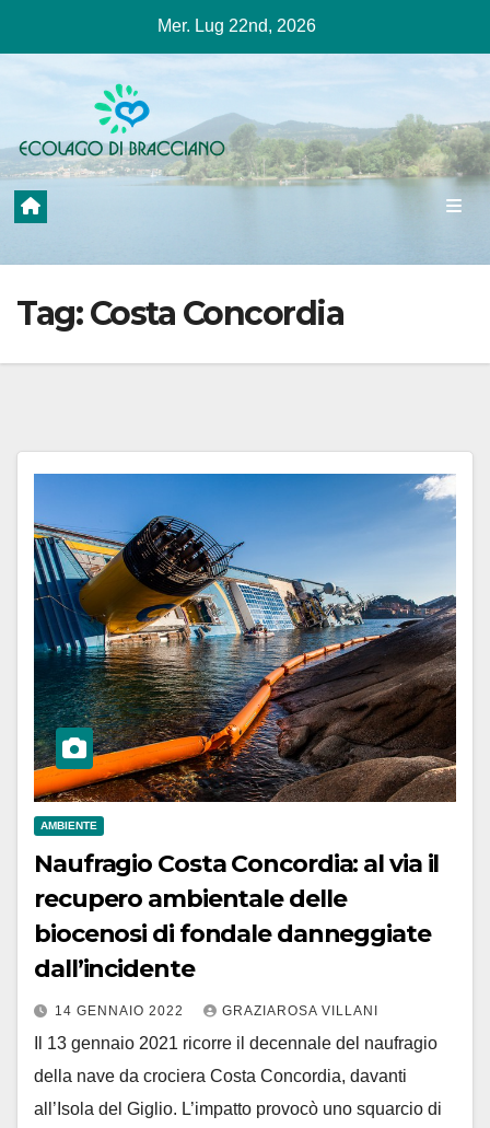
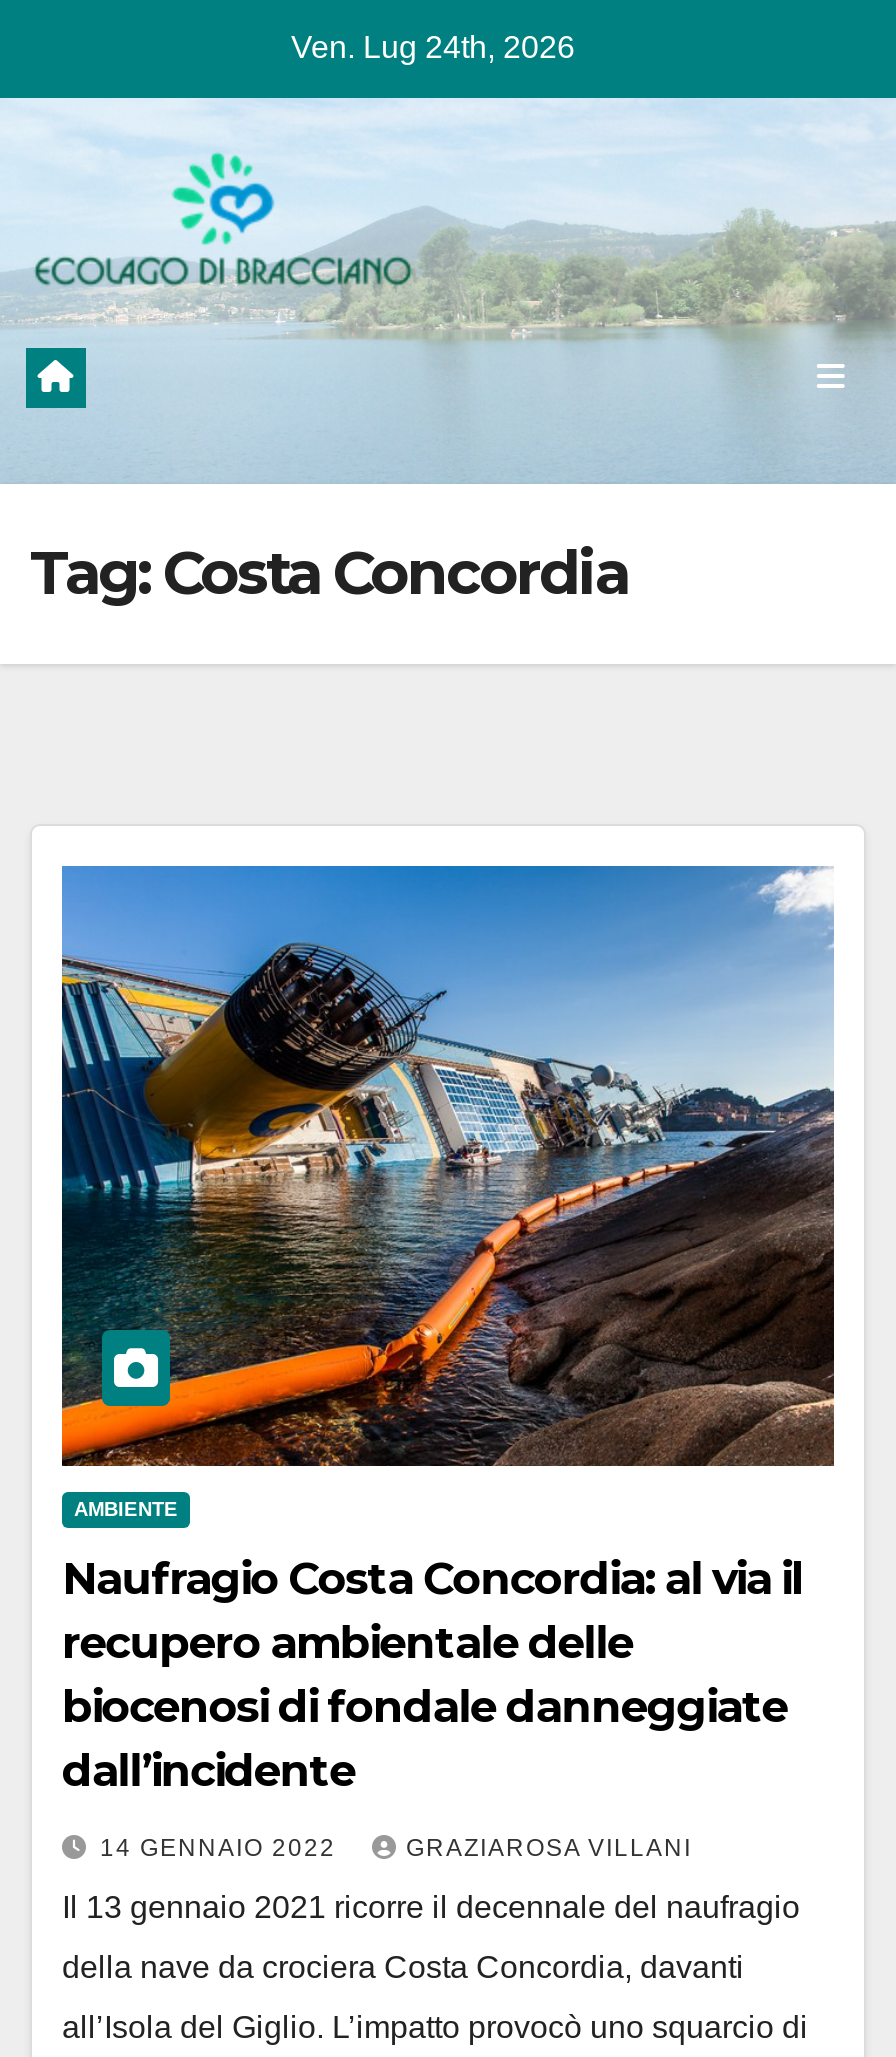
- Mer. Lug 22nd, 2026
+ Ven. Lug 24th, 2026
